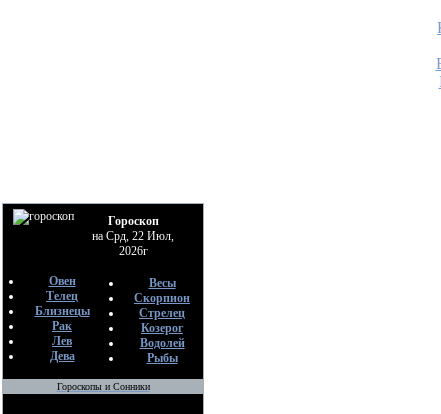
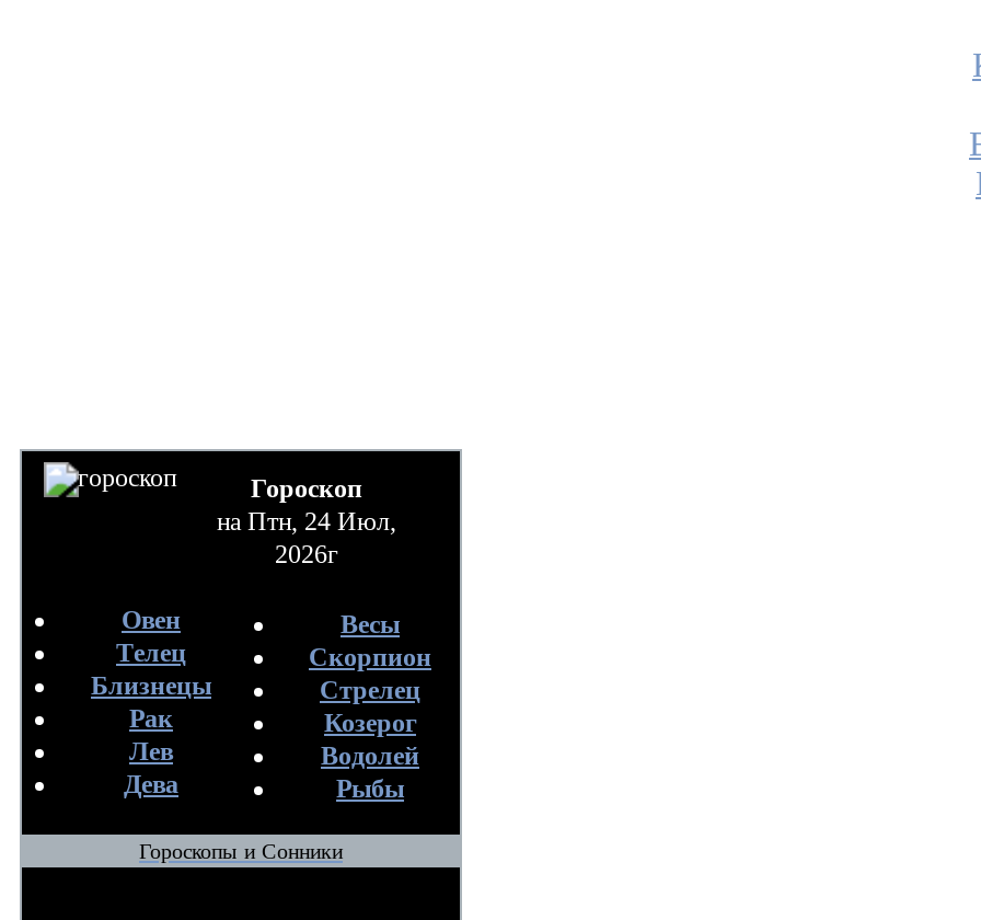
- на Срд, 22 Июл,
+ на Птн, 24 Июл,
